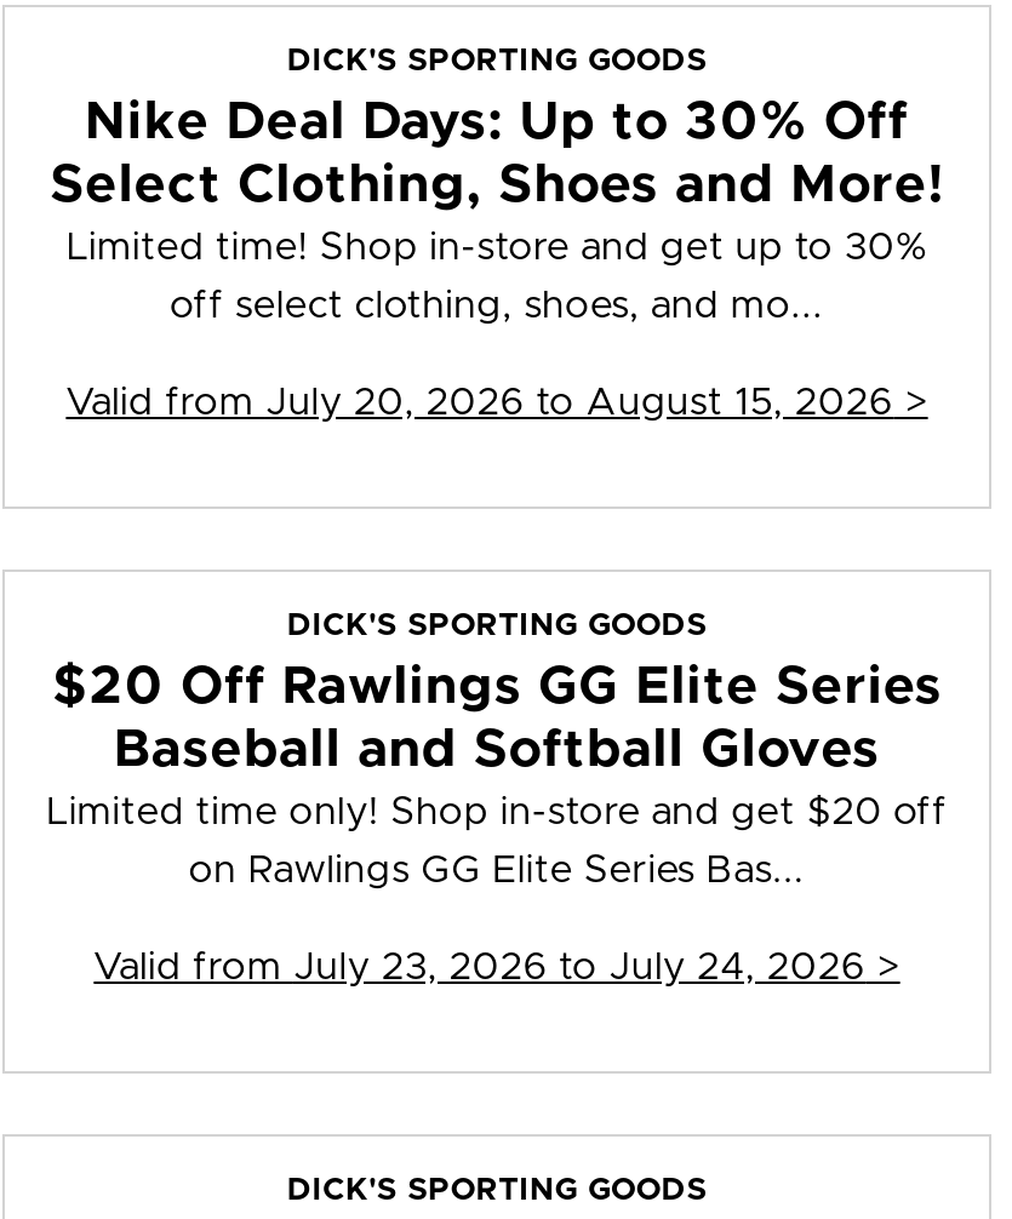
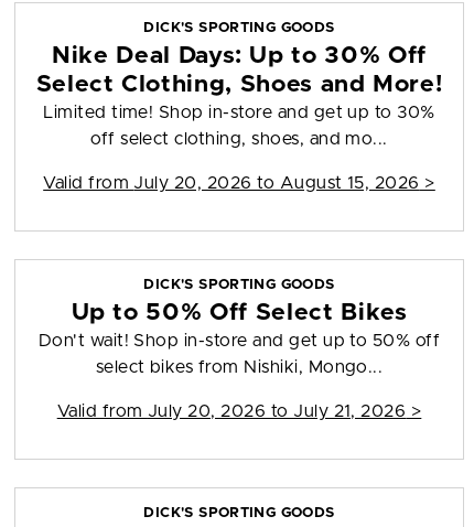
- $20 Off Rawlings GG Elite Series
- Baseball and Softball Gloves
- Limited time only! Shop in-store and get $20 off
+ Up to 50% Off Select Bikes
+ Don't wait! Shop in-store and get up to 50% off

- on Rawlings GG Elite Series Bas...
+ select bikes from Nishiki, Mongo...

- Valid from July 23, 2026 to July 24, 2026 >
+ Valid from July 20, 2026 to July 21, 2026 >
